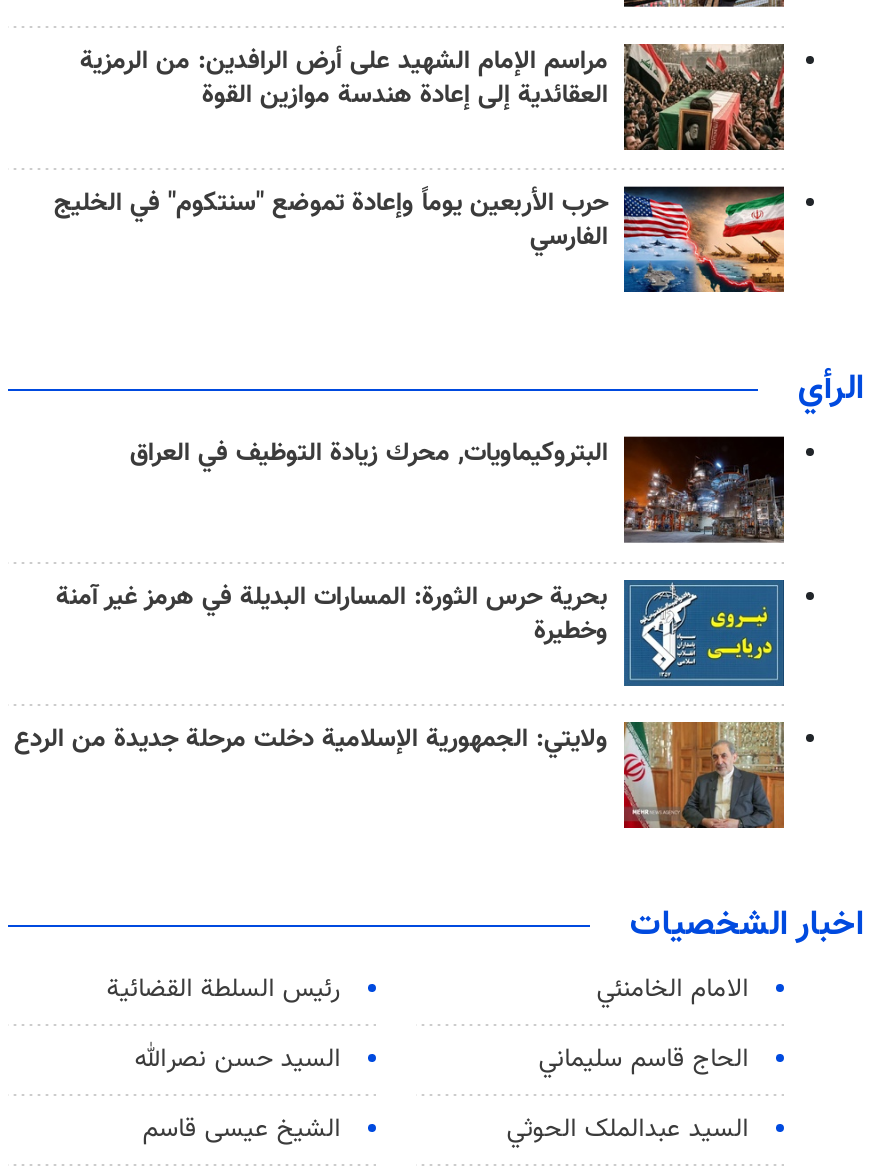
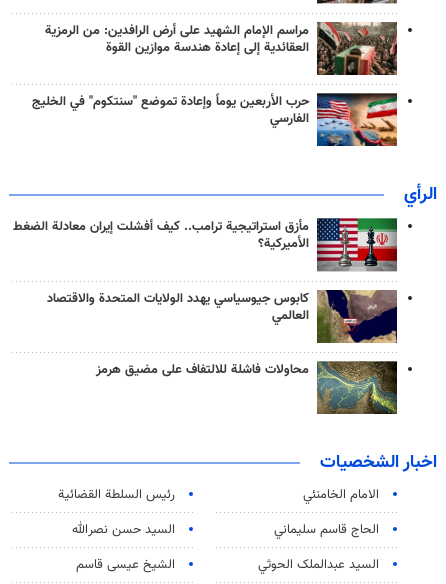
- [image]
- البتروكيماويات, محرك زيادة التوظيف في العراق
+ [image]
+ مأزق استراتيجية ترامب.. كيف أفشلت إيران معادلة الضغط
+ الأميركية؟

- [image]
- بحرية حرس الثورة: المسارات البديلة في هرمز غير آمنة
- وخطيرة
+ [image]
+ كابوس جيوسياسي يهدد الولايات المتحدة والاقتصاد
+ العالمي

- [image]
- ولايتي: الجمهورية الإسلامية دخلت مرحلة جديدة من الردع
+ [image]
+ محاولات فاشلة للالتفاف على مضيق هرمز
